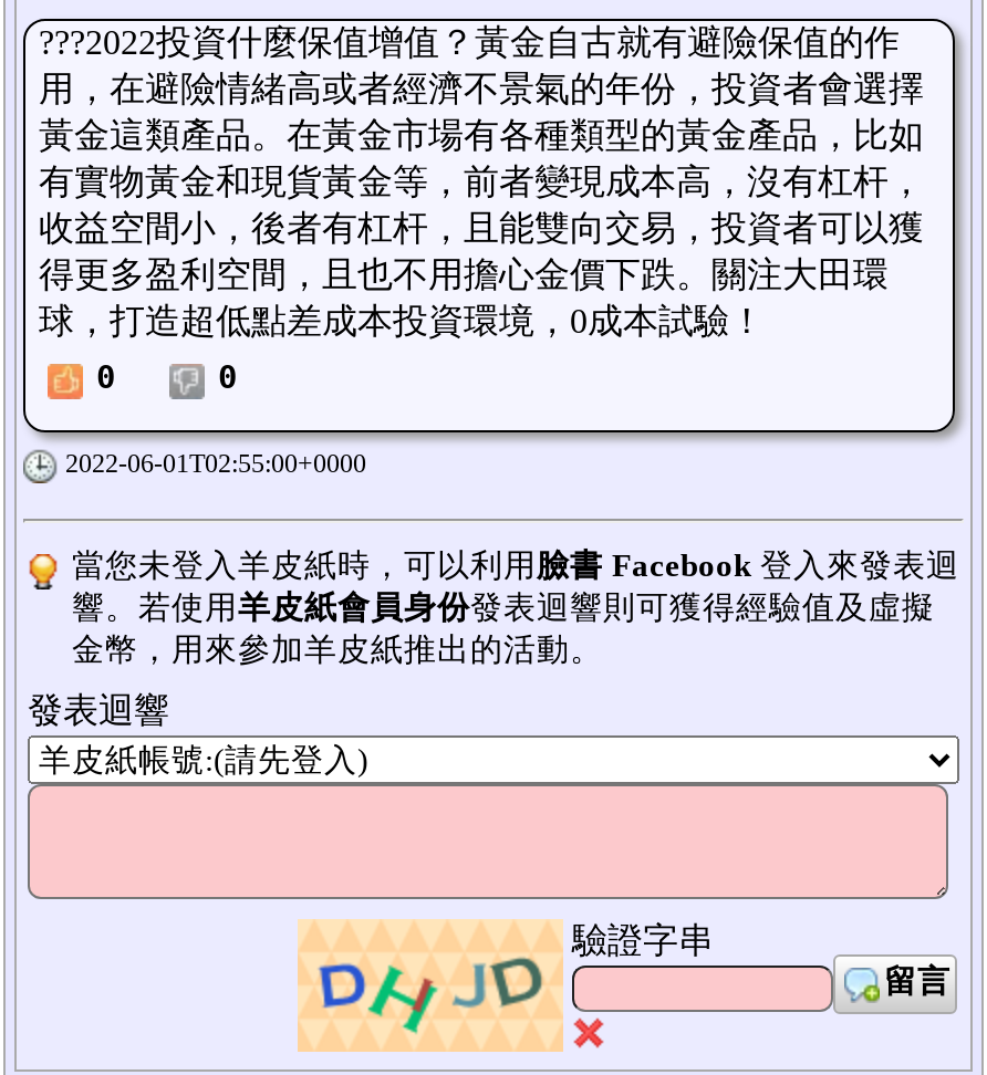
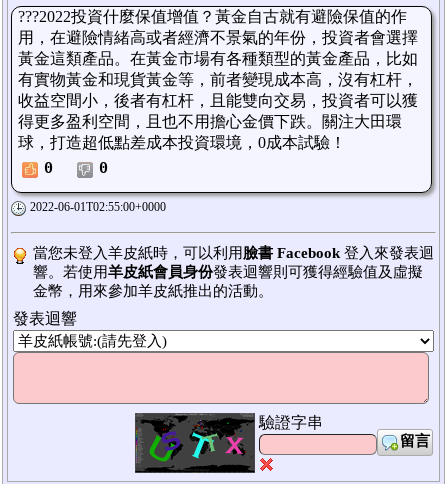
- [image]
+ [image]
